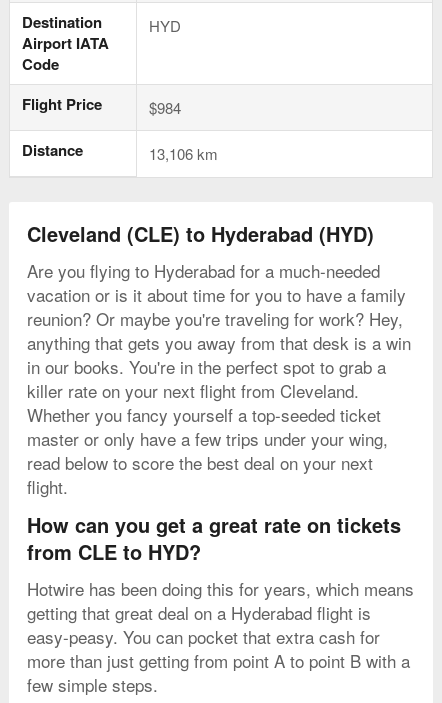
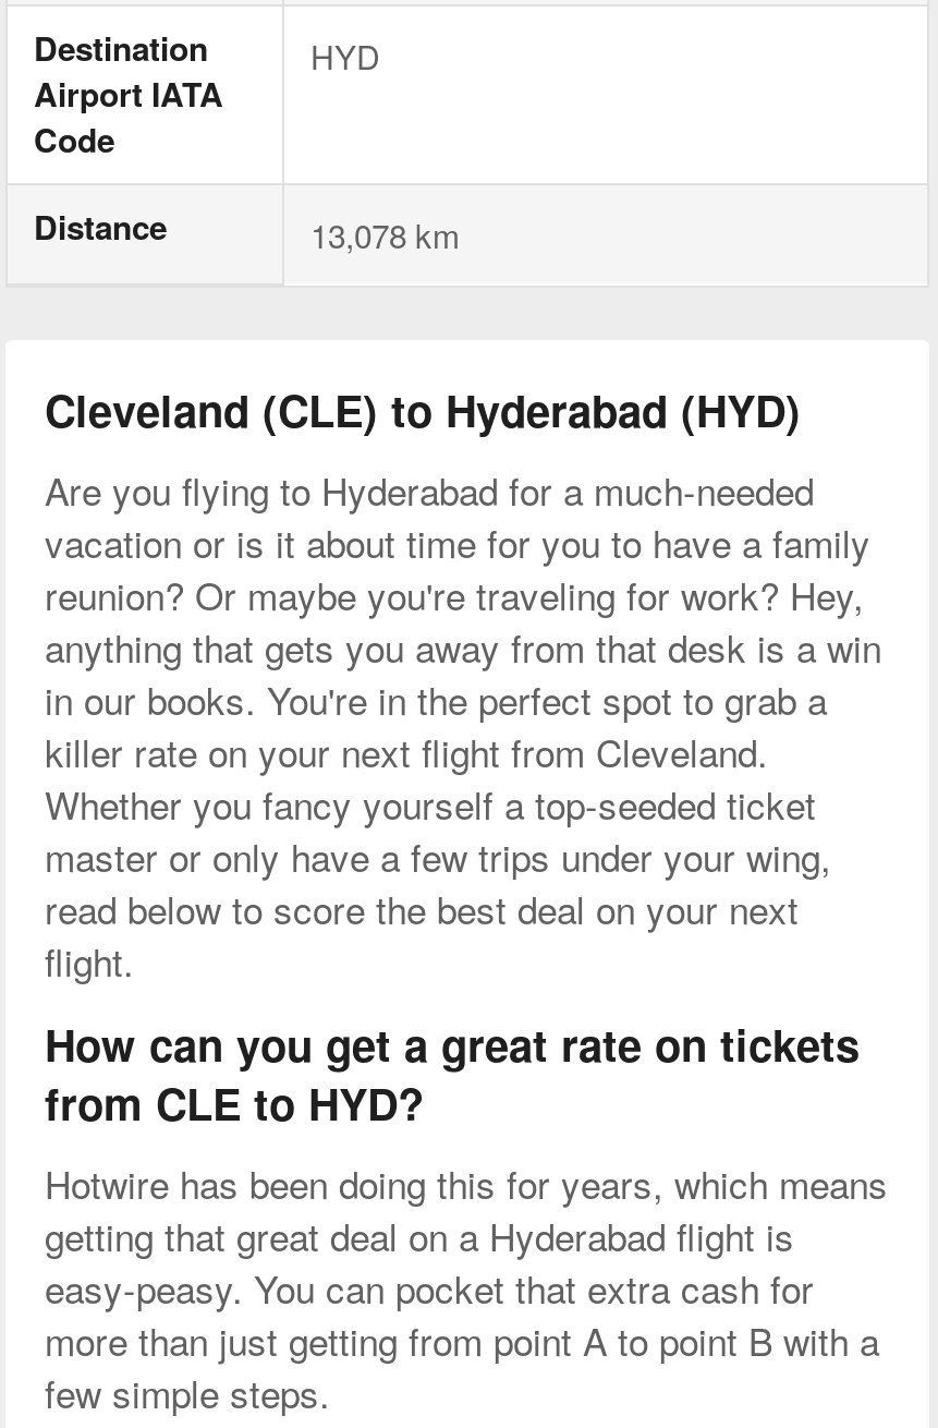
- Flight Price
- $984

- 13,106 km
+ 13,078 km
